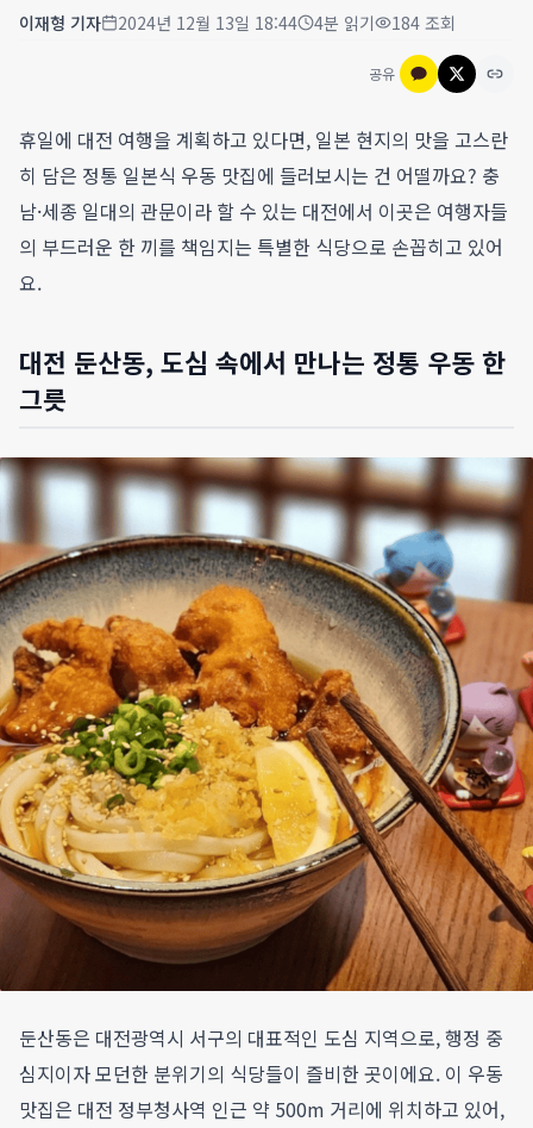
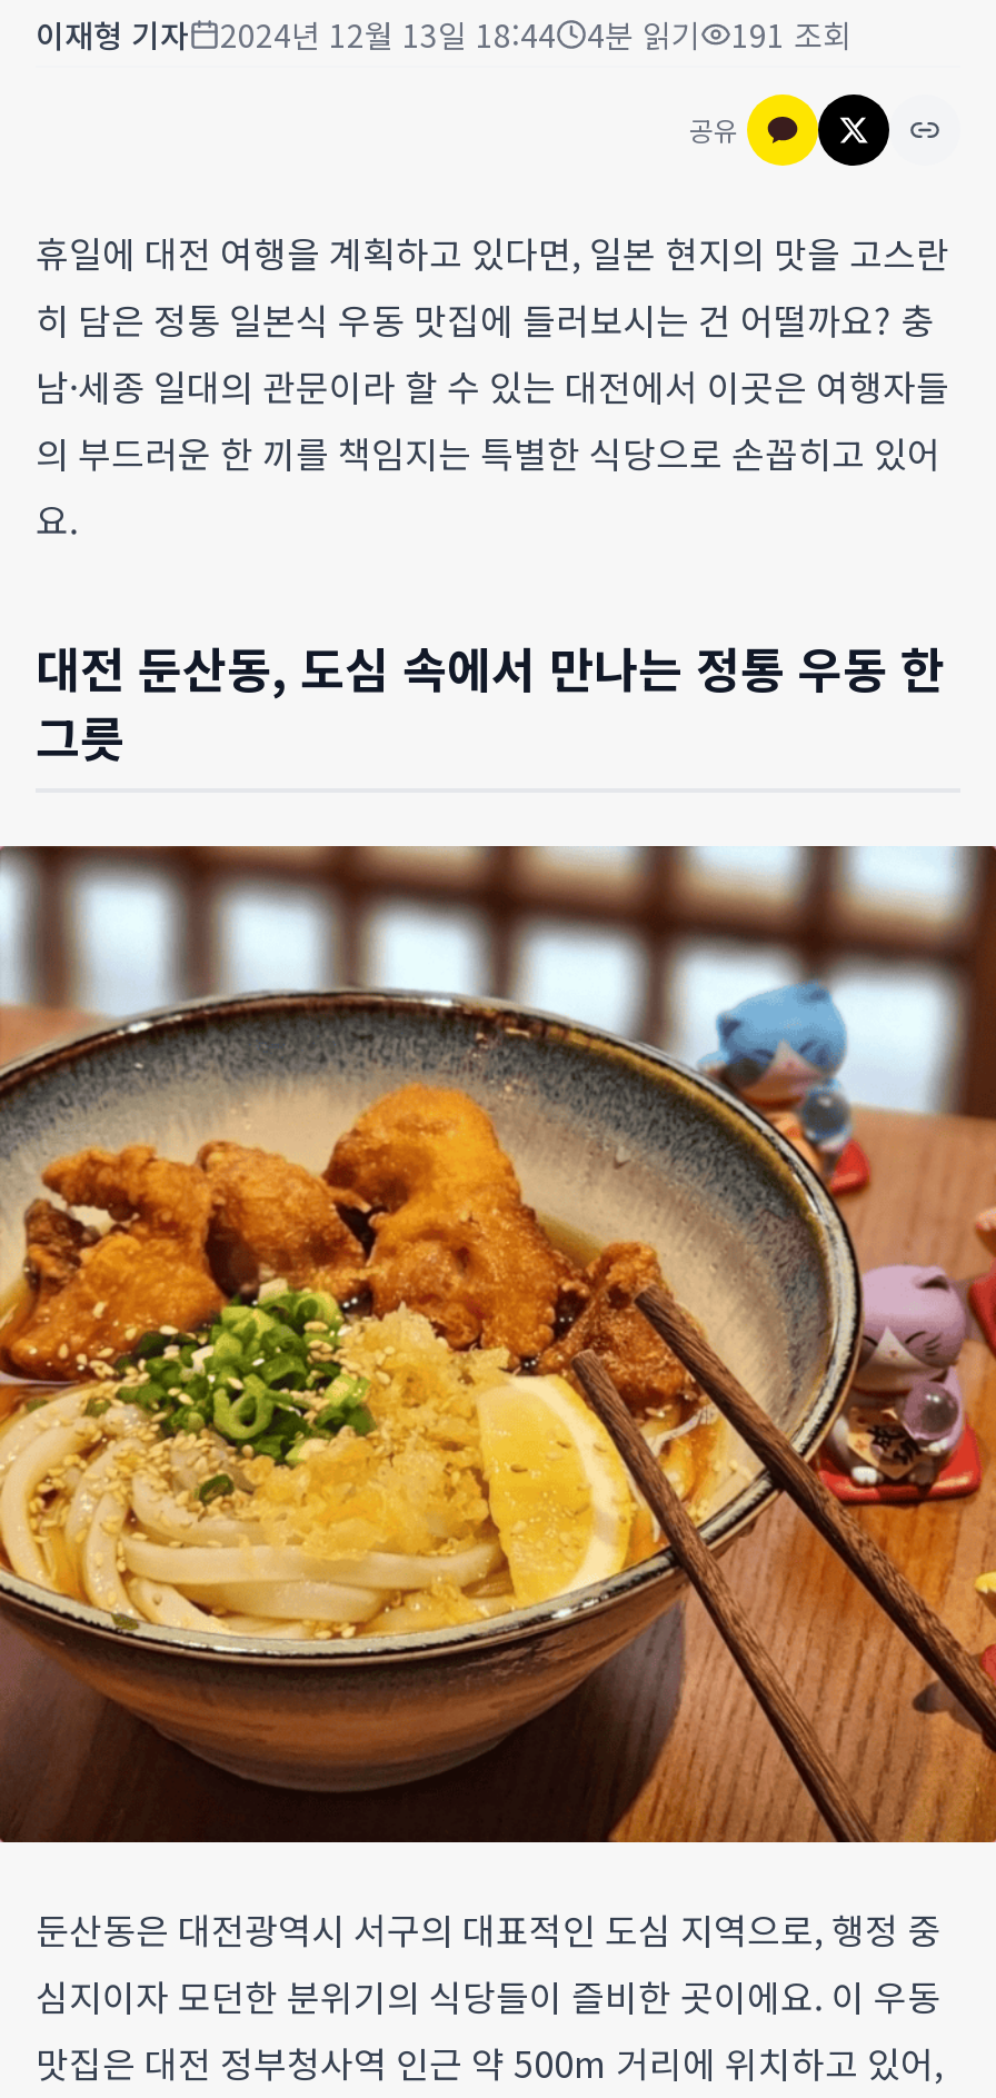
- 184 조회
+ 191 조회
